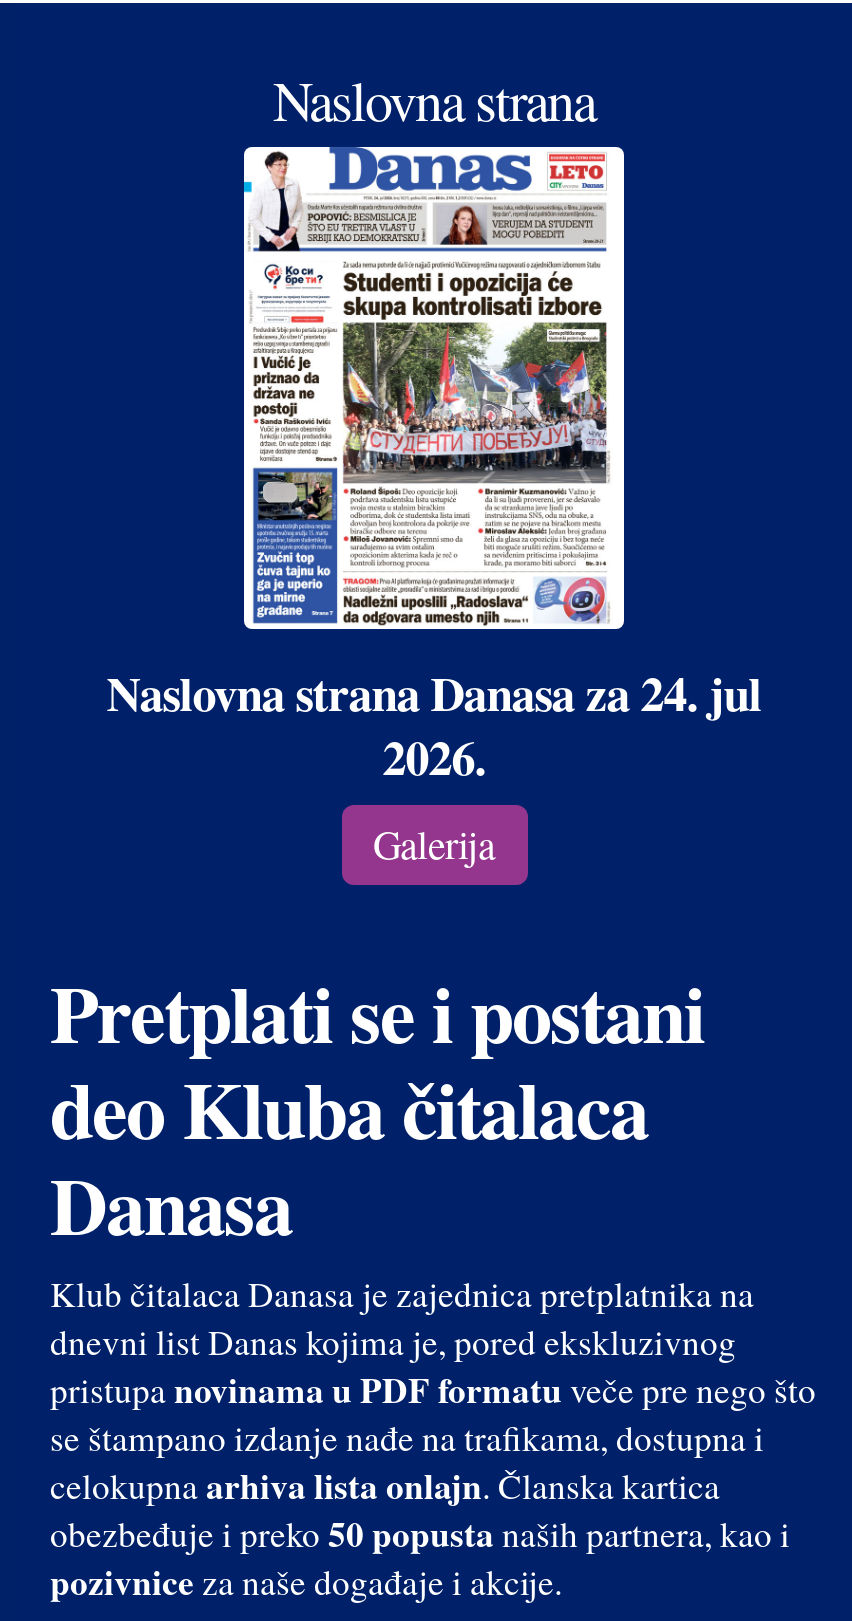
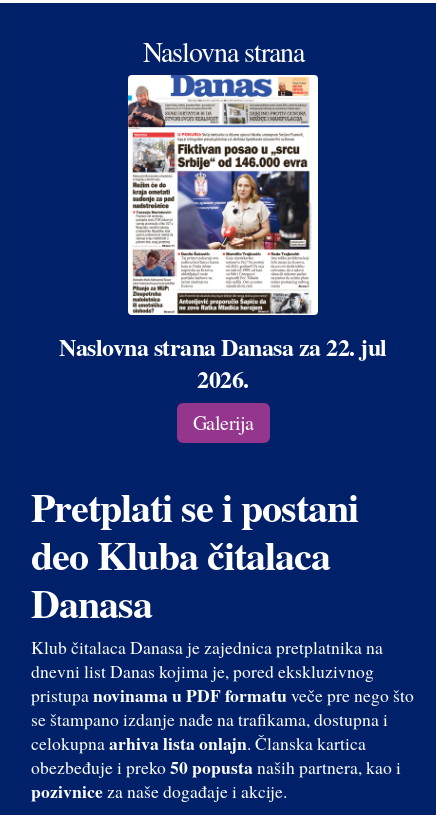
- [image]
- Naslovna strana Danasa za 24. jul
+ [image]
+ Naslovna strana Danasa za 22. jul
